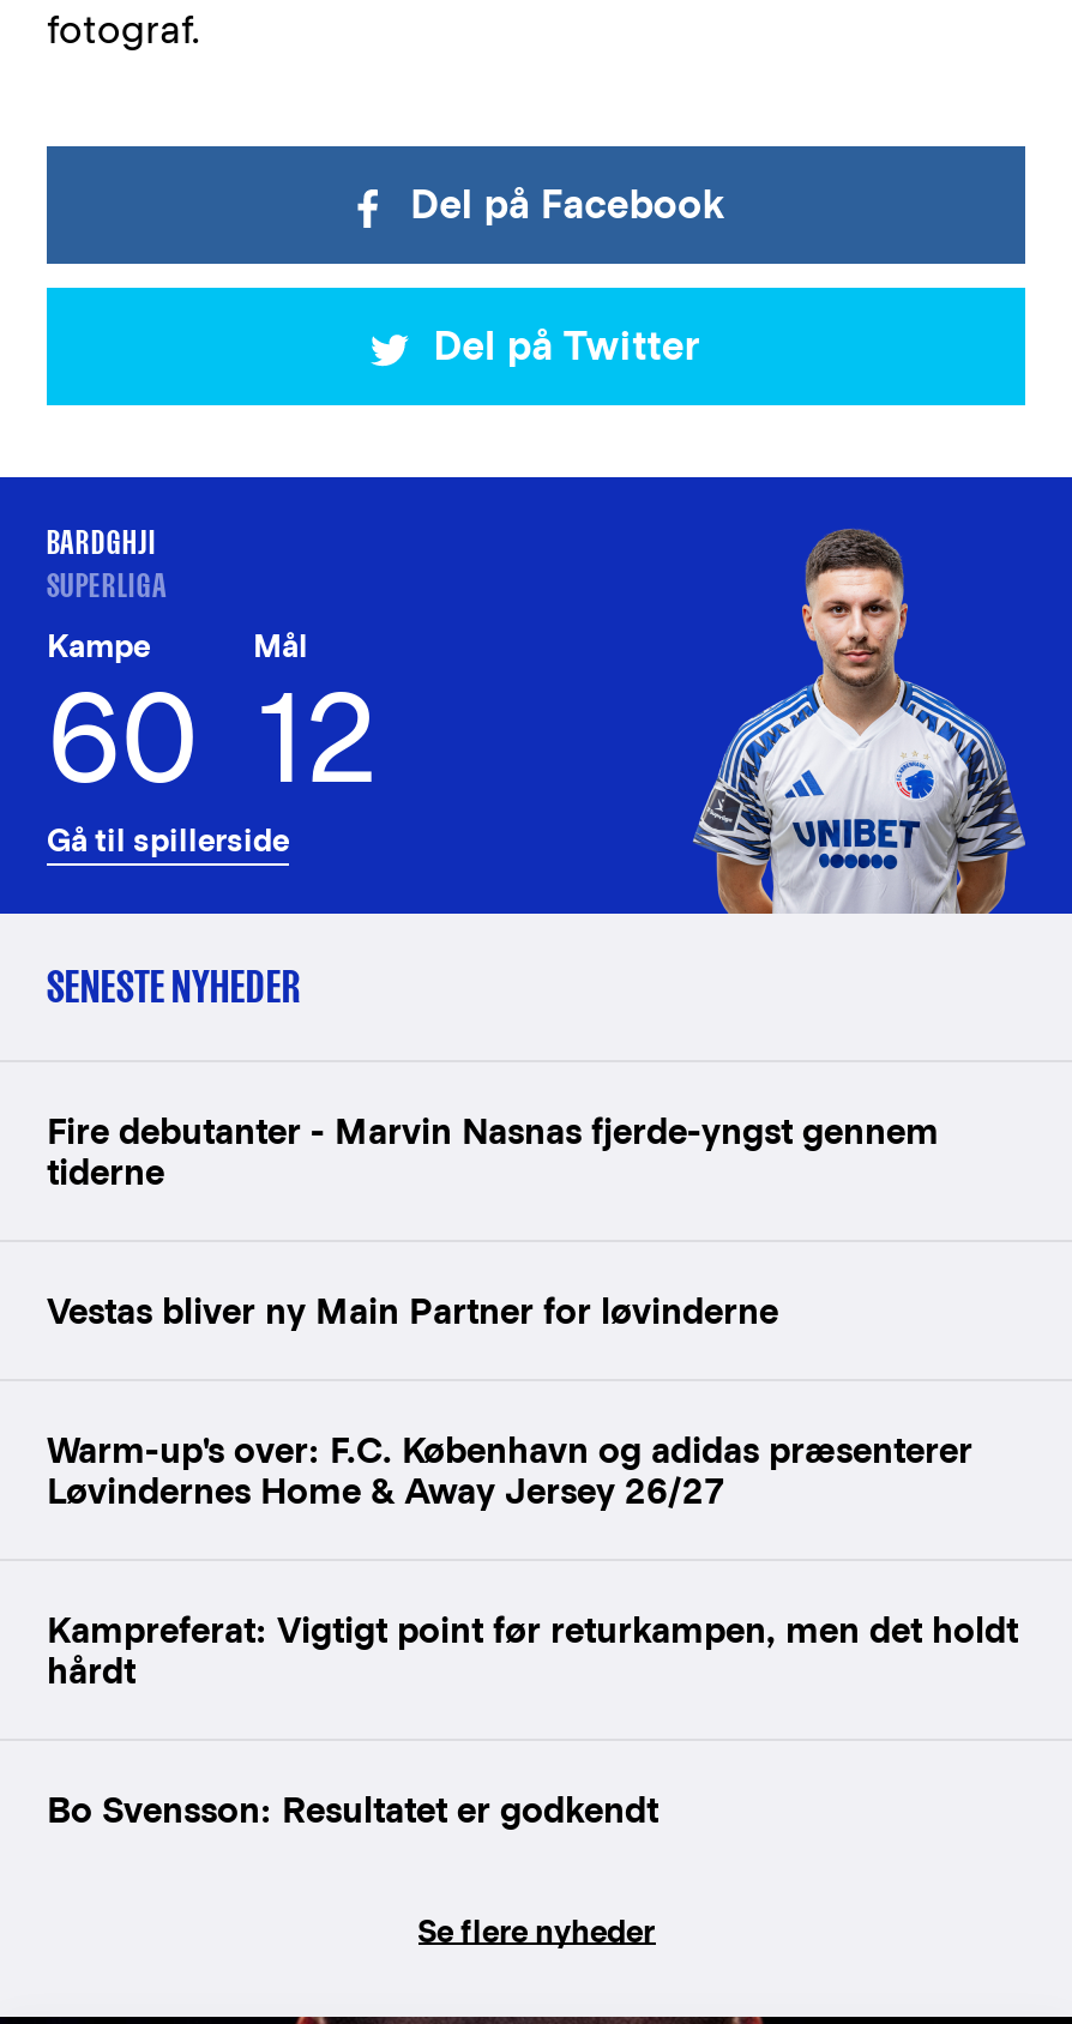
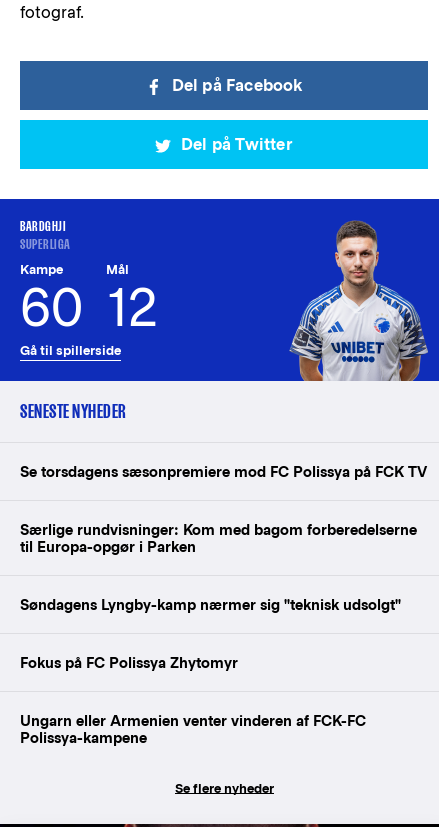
- Fire debutanter - Marvin Nasnas fjerde-yngst gennem
- tiderne
+ Se torsdagens sæsonpremiere mod FC Polissya på FCK TV

- Vestas bliver ny Main Partner for løvinderne
+ Særlige rundvisninger: Kom med bagom forberedelserne
+ til Europa-opgør i Parken

- Warm-up's over: F.C. København og adidas præsenterer
- Løvindernes Home & Away Jersey 26/27
+ Søndagens Lyngby-kamp nærmer sig "teknisk udsolgt"

- Kampreferat: Vigtigt point før returkampen, men det holdt
- hårdt
+ Fokus på FC Polissya Zhytomyr

- Bo Svensson: Resultatet er godkendt
+ Ungarn eller Armenien venter vinderen af FCK-FC
+ Polissya-kampene
